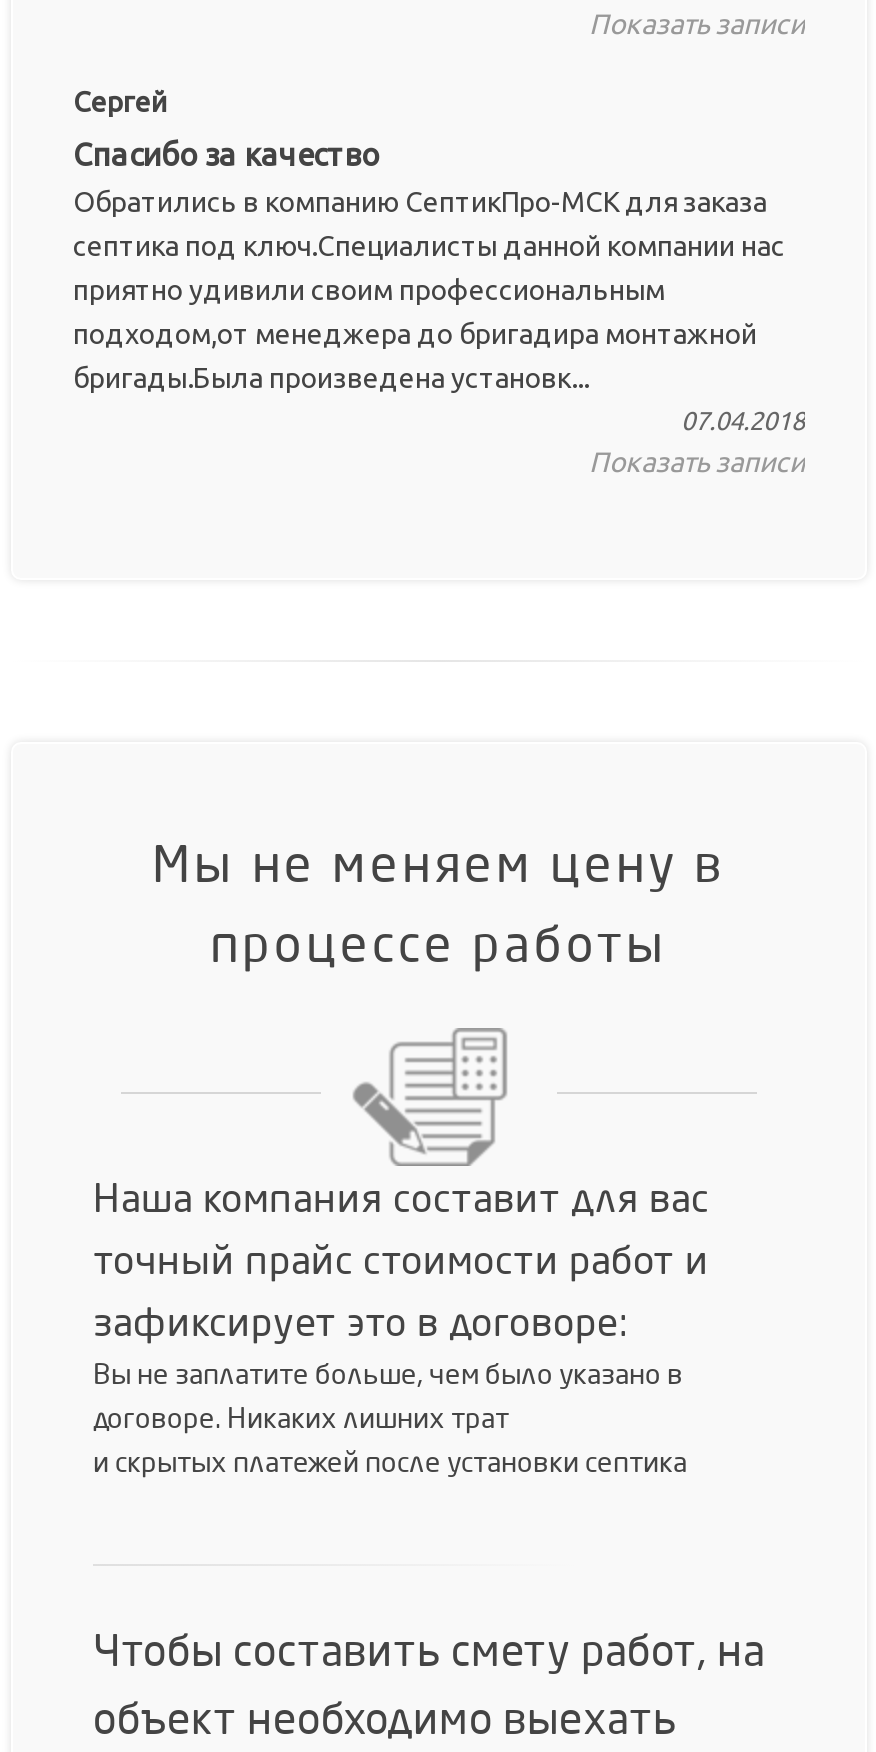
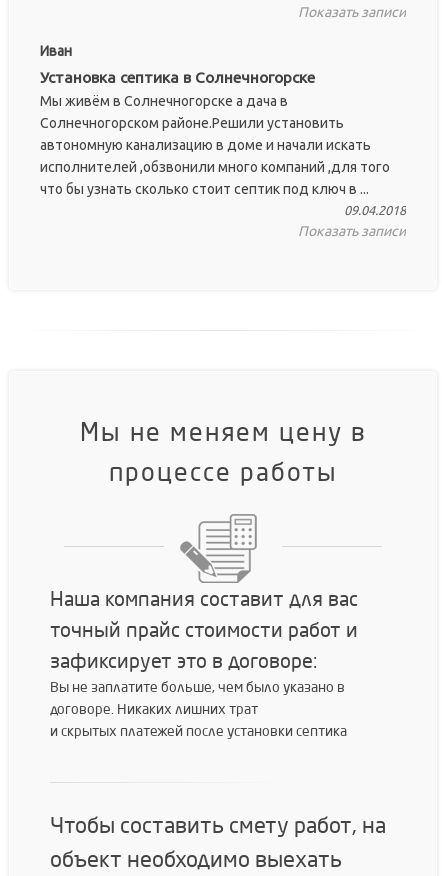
- Сергей
+ Иван

- Спасибо за качество
- Обратились в компанию СептикПро-МСК для заказа
- септика под ключ.Специалисты данной компании нас
- приятно удивили своим профессиональным
- подходом,от менеджера до бригадира монтажной
- бригады.Была произведена установк...
- 07.04.2018
+ Установка септика в Солнечногорске
+ Мы живём в Солнечногорске а дача в
+ Солнечногорском районе.Решили установить
+ автономную канализацию в доме и начали искать
+ исполнителей ,обзвонили много компаний ,для того
+ что бы узнать сколько стоит септик под ключ в ...
+ 09.04.2018
